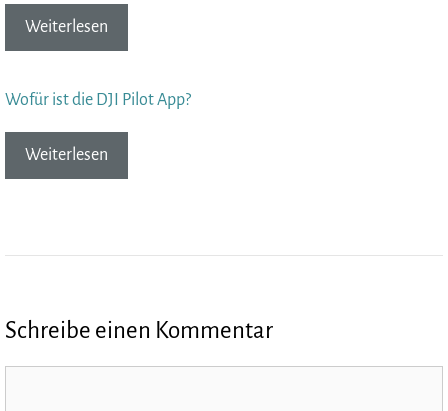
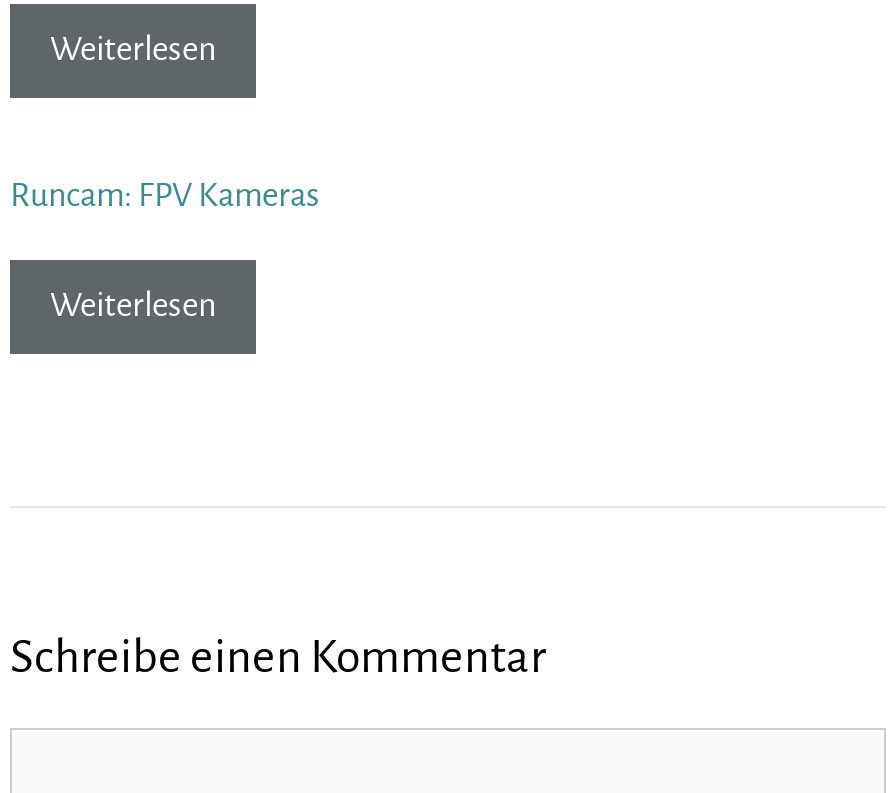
- Wofür ist die DJI Pilot App?
+ Runcam: FPV Kameras
